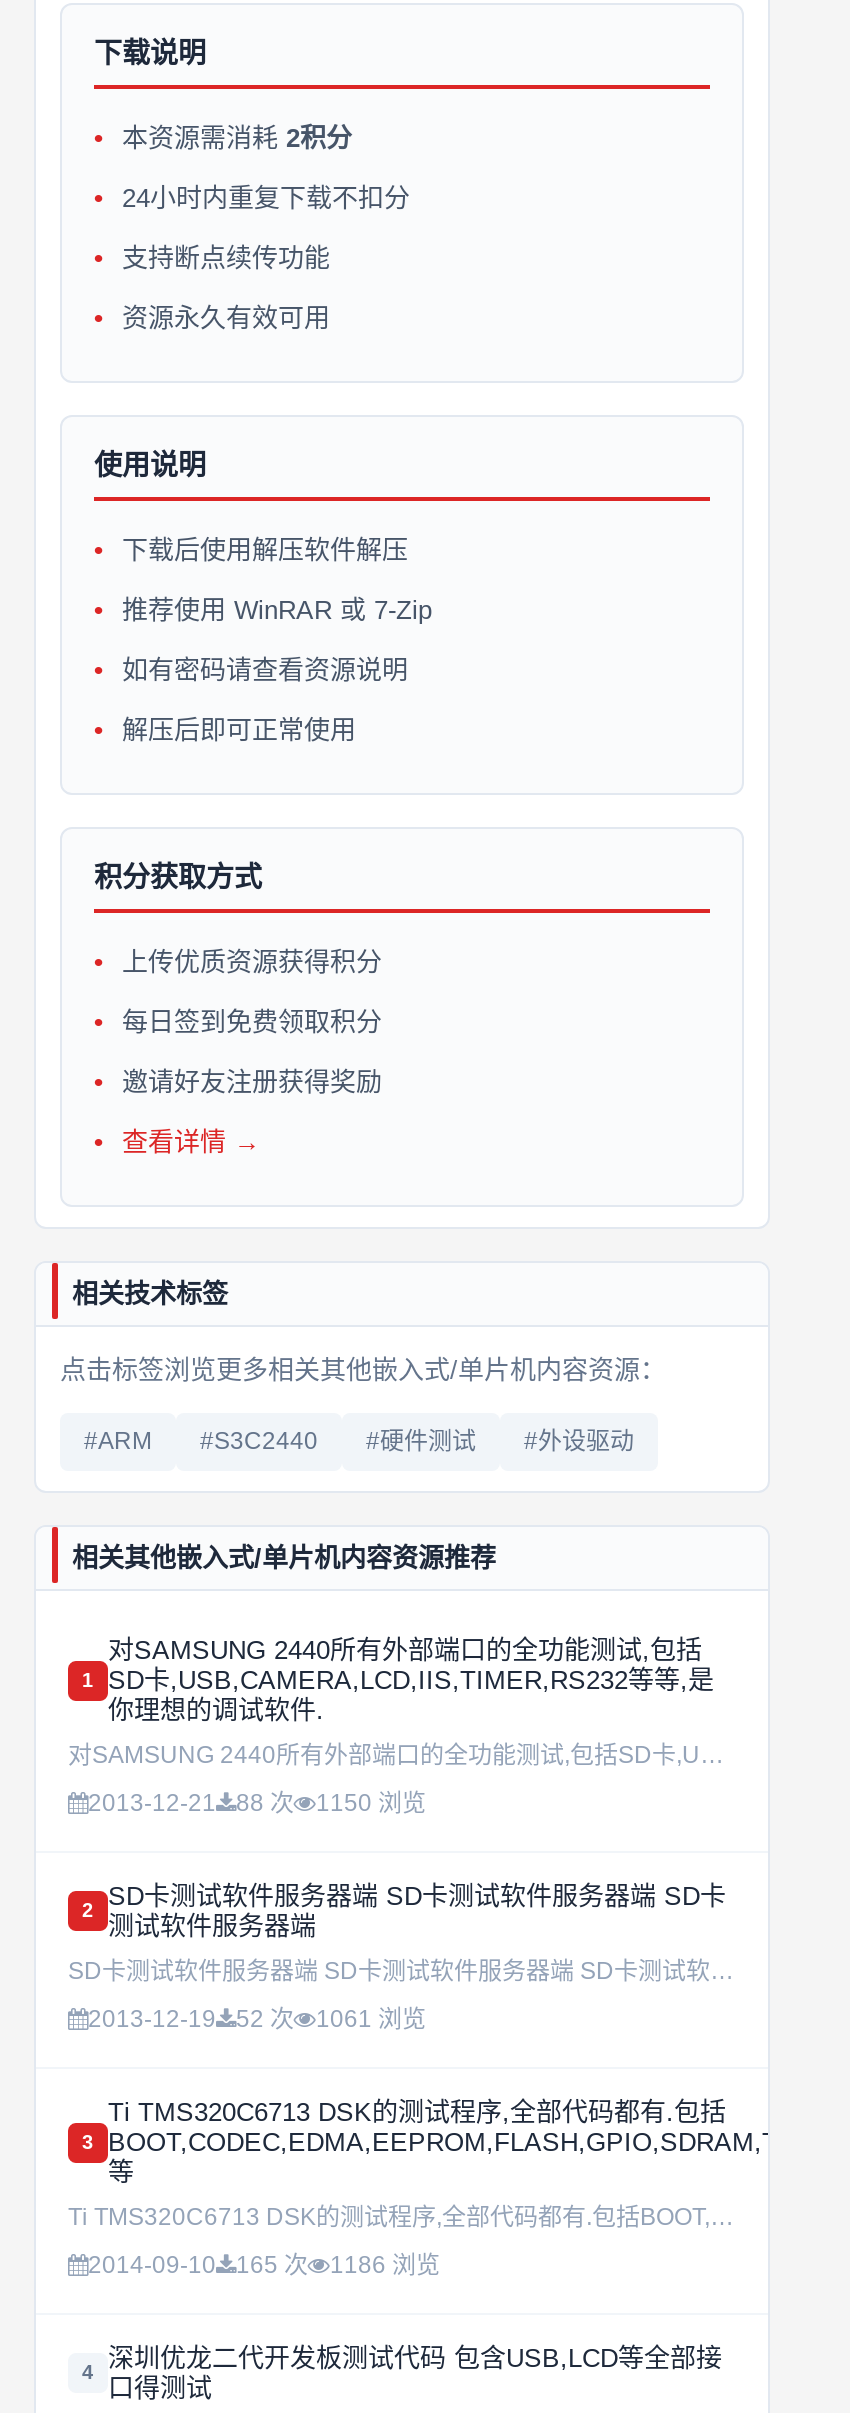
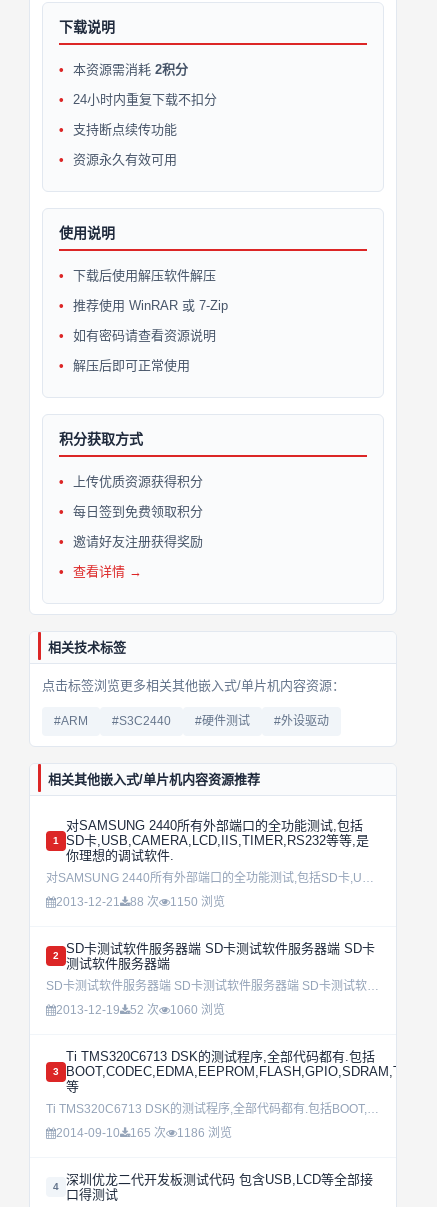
- 2013-12-19 52 次 1061 浏览
+ 2013-12-19 52 次 1060 浏览
